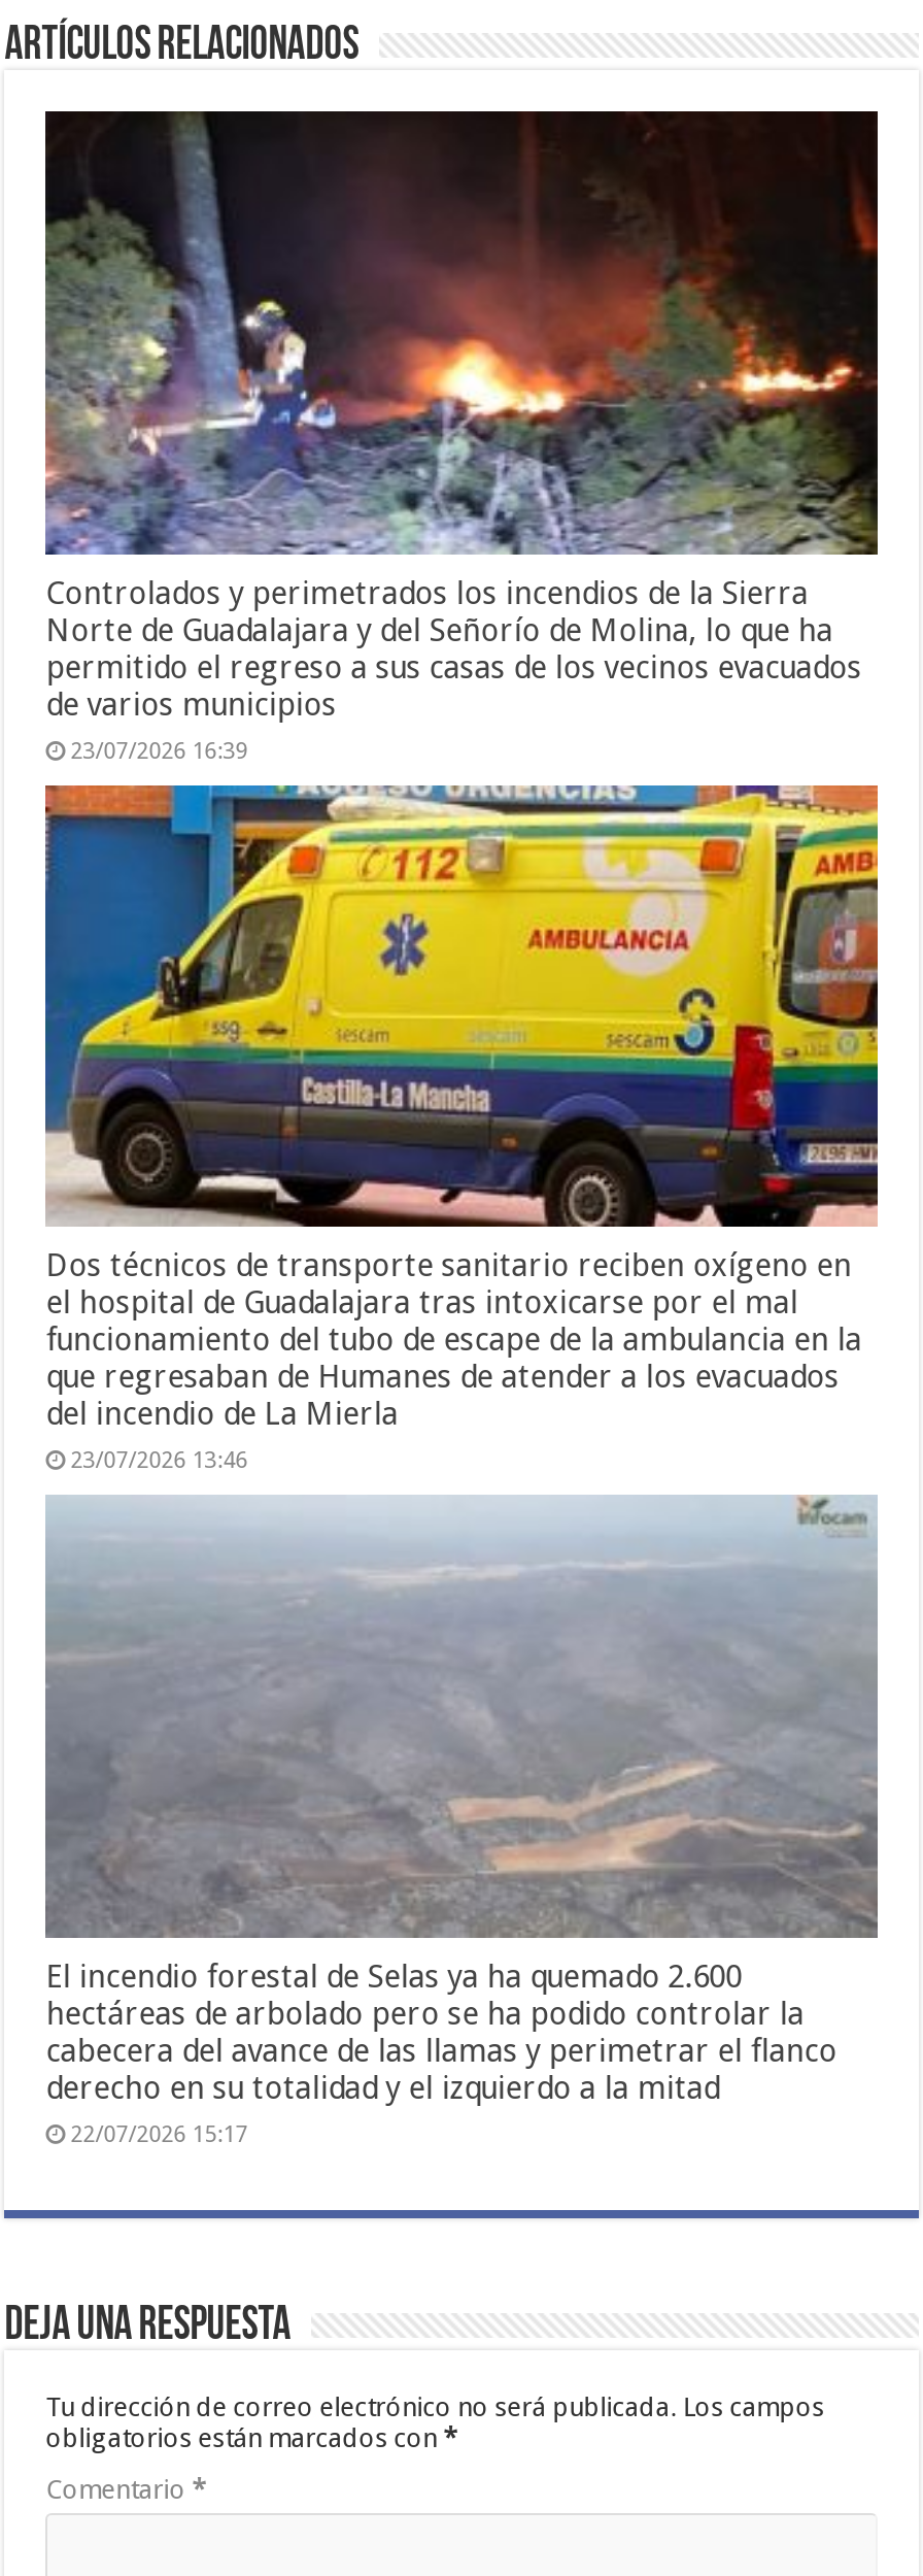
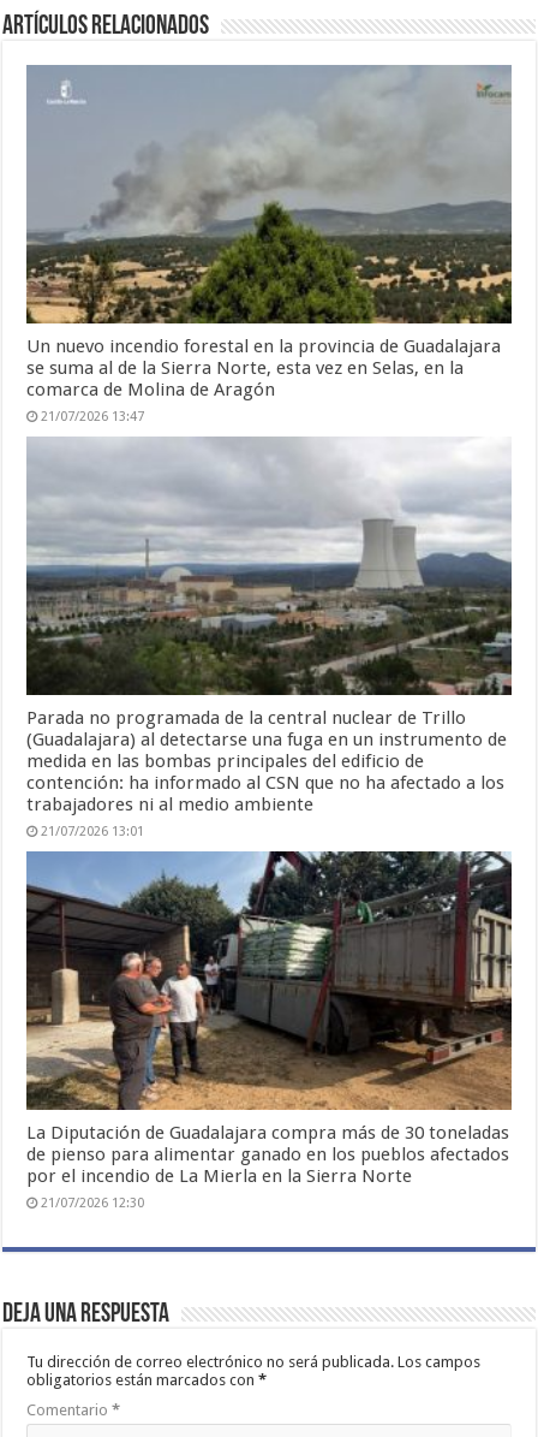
- [image]
- Controlados y perimetrados los incendios de la Sierra
- Norte de Guadalajara y del Señorío de Molina, lo que ha
- permitido el regreso a sus casas de los vecinos evacuados
- de varios municipios
- 23/07/2026 16:39
+ [image]
+ Un nuevo incendio forestal en la provincia de Guadalajara
+ se suma al de la Sierra Norte, esta vez en Selas, en la
+ comarca de Molina de Aragón
+ 21/07/2026 13:47

- [image]
- Dos técnicos de transporte sanitario reciben oxígeno en
- el hospital de Guadalajara tras intoxicarse por el mal
- funcionamiento del tubo de escape de la ambulancia en la
- que regresaban de Humanes de atender a los evacuados
- del incendio de La Mierla
- 23/07/2026 13:46
+ [image]
+ Parada no programada de la central nuclear de Trillo
+ (Guadalajara) al detectarse una fuga en un instrumento de
+ medida en las bombas principales del edificio de
+ contención: ha informado al CSN que no ha afectado a los
+ trabajadores ni al medio ambiente
+ 21/07/2026 13:01

- [image]
- El incendio forestal de Selas ya ha quemado 2.600
- hectáreas de arbolado pero se ha podido controlar la
- cabecera del avance de las llamas y perimetrar el flanco
- derecho en su totalidad y el izquierdo a la mitad
- 22/07/2026 15:17
+ [image]
+ La Diputación de Guadalajara compra más de 30 toneladas
+ de pienso para alimentar ganado en los pueblos afectados
+ por el incendio de La Mierla en la Sierra Norte
+ 21/07/2026 12:30
